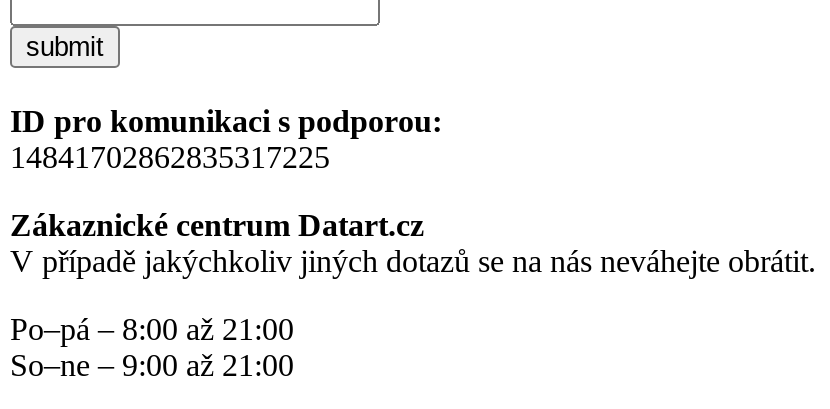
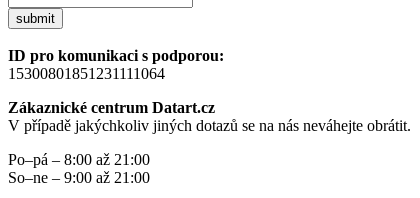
- 14841702862835317225
+ 15300801851231111064
